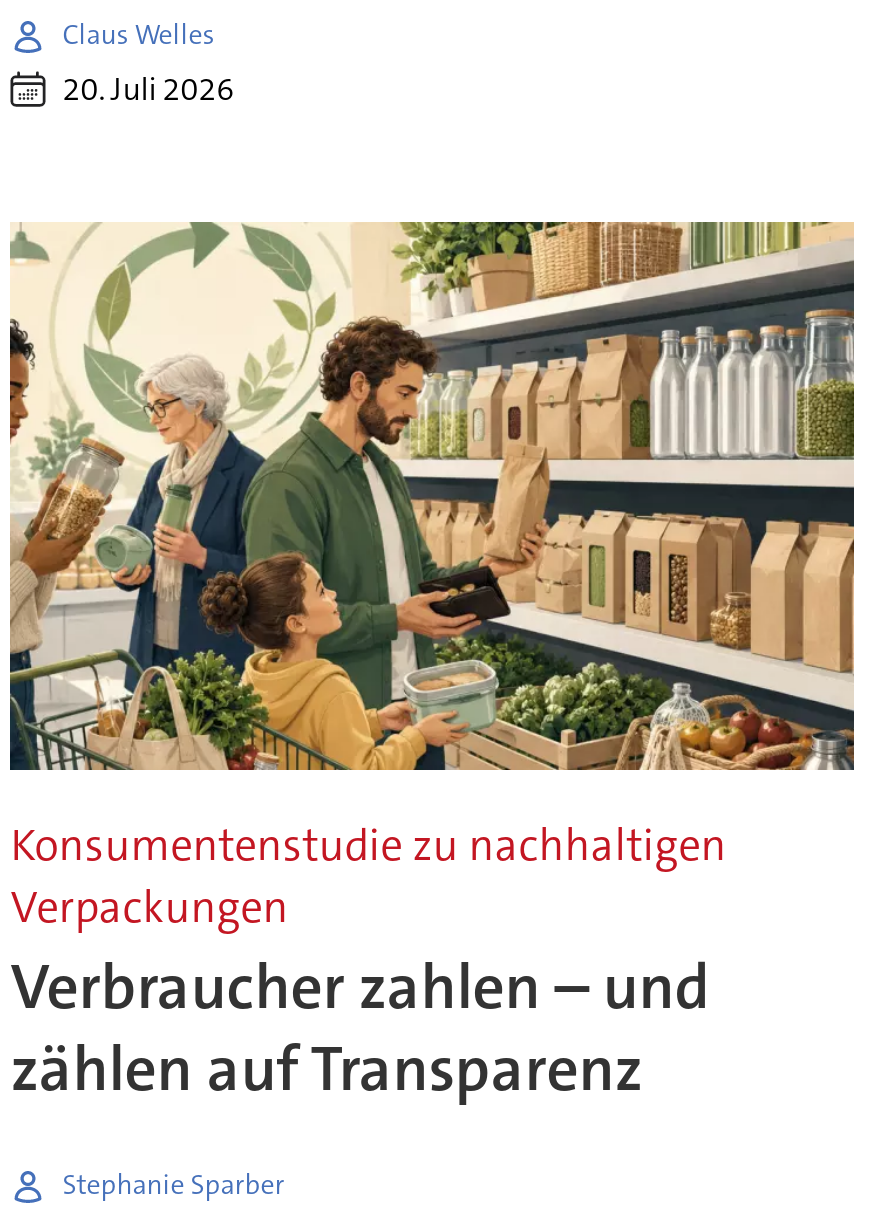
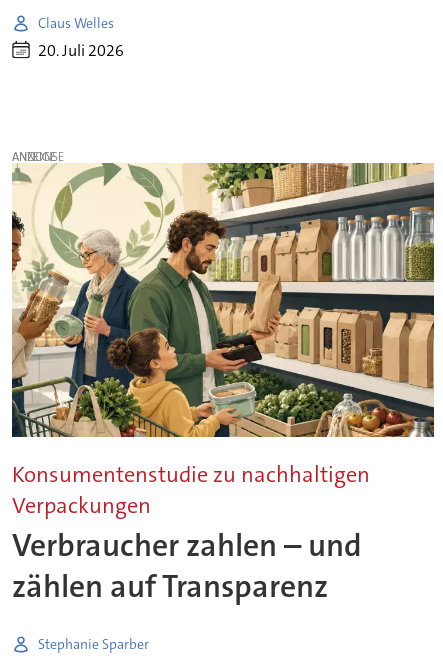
+ ANZEIGE
